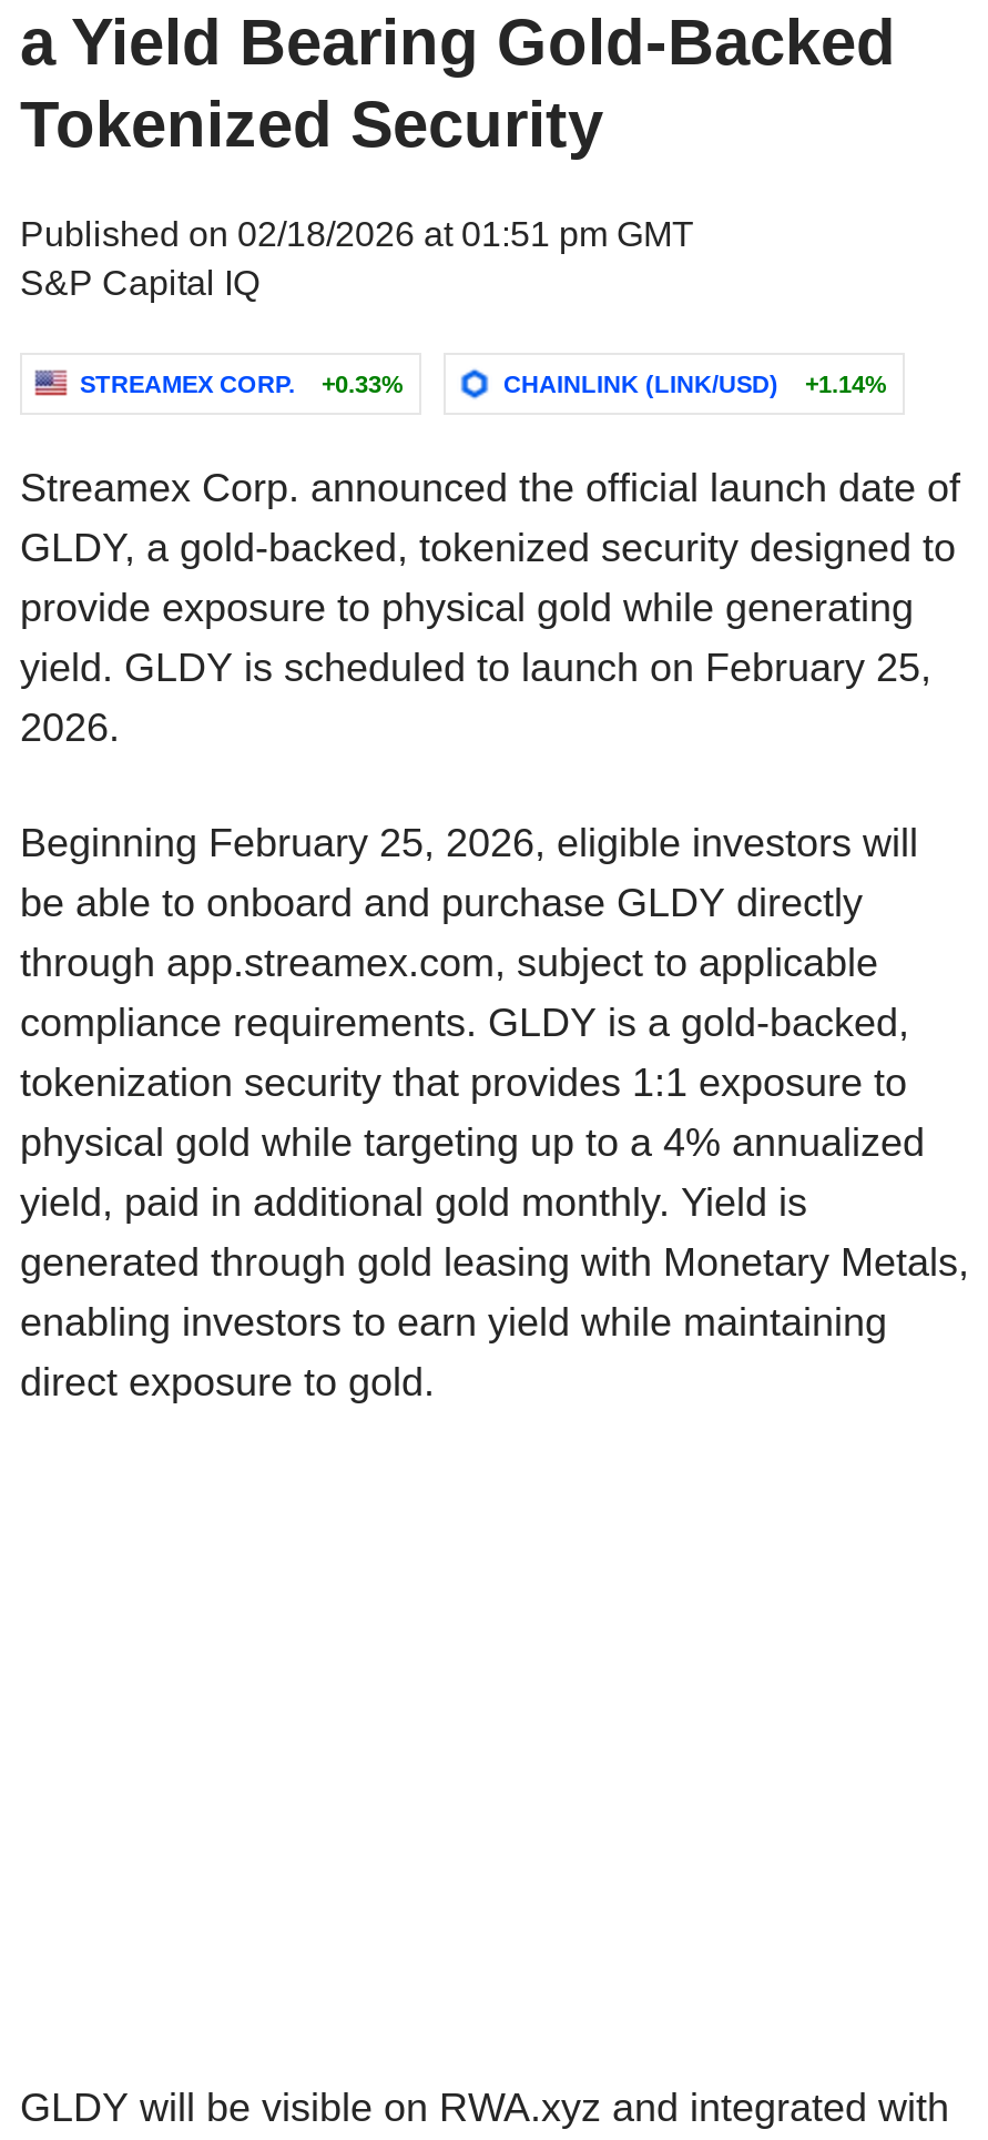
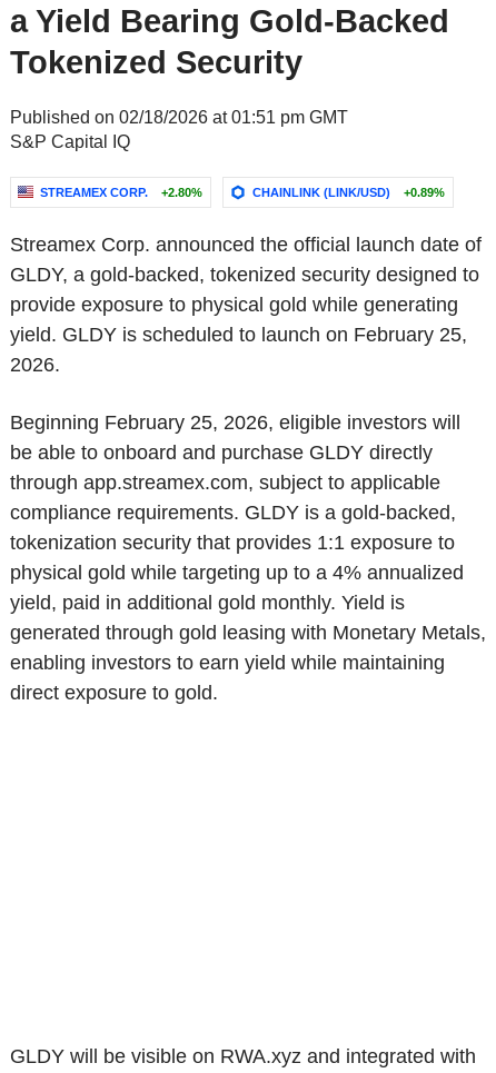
- STREAMEX CORP. +0.33%
+ STREAMEX CORP. +2.80%

- CHAINLINK (LINK/USD) +1.14%
+ CHAINLINK (LINK/USD) +0.89%
